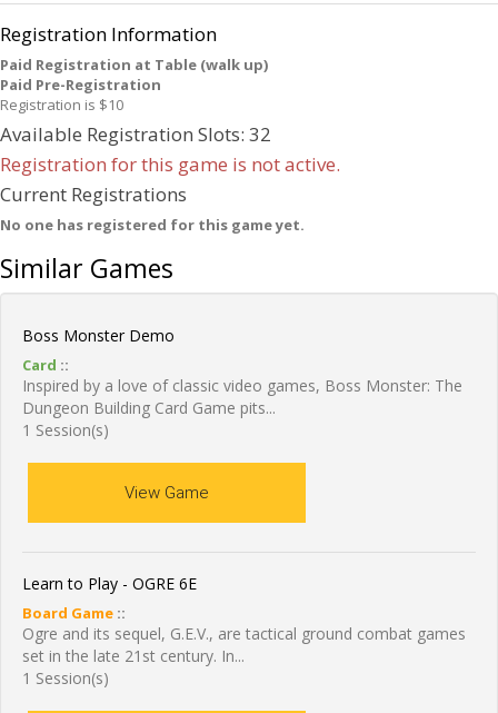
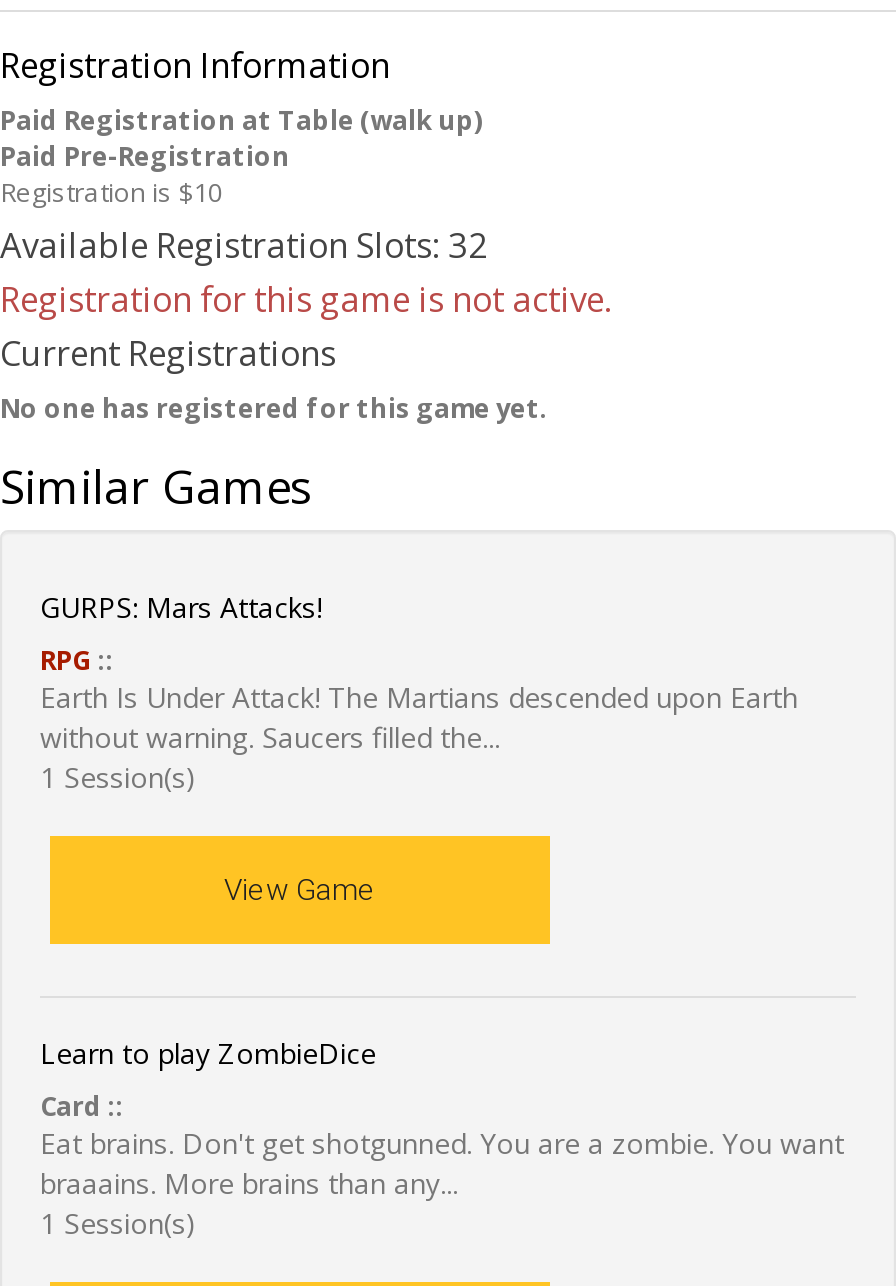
- Boss Monster Demo
- Card::
- Inspired by a love of classic video games, Boss Monster: The
- Dungeon Building Card Game pits...
+ GURPS: Mars Attacks!
+ RPG::
+ Earth Is Under Attack! The Martians descended upon Earth
+ without warning. Saucers filled the...

- Learn to Play - OGRE 6E
- Board Game::
- Ogre and its sequel, G.E.V., are tactical ground combat games
- set in the late 21st century. In...
+ Learn to play ZombieDice
+ Card ::
+ Eat brains. Don't get shotgunned. You are a zombie. You want
+ braaains. More brains than any...
